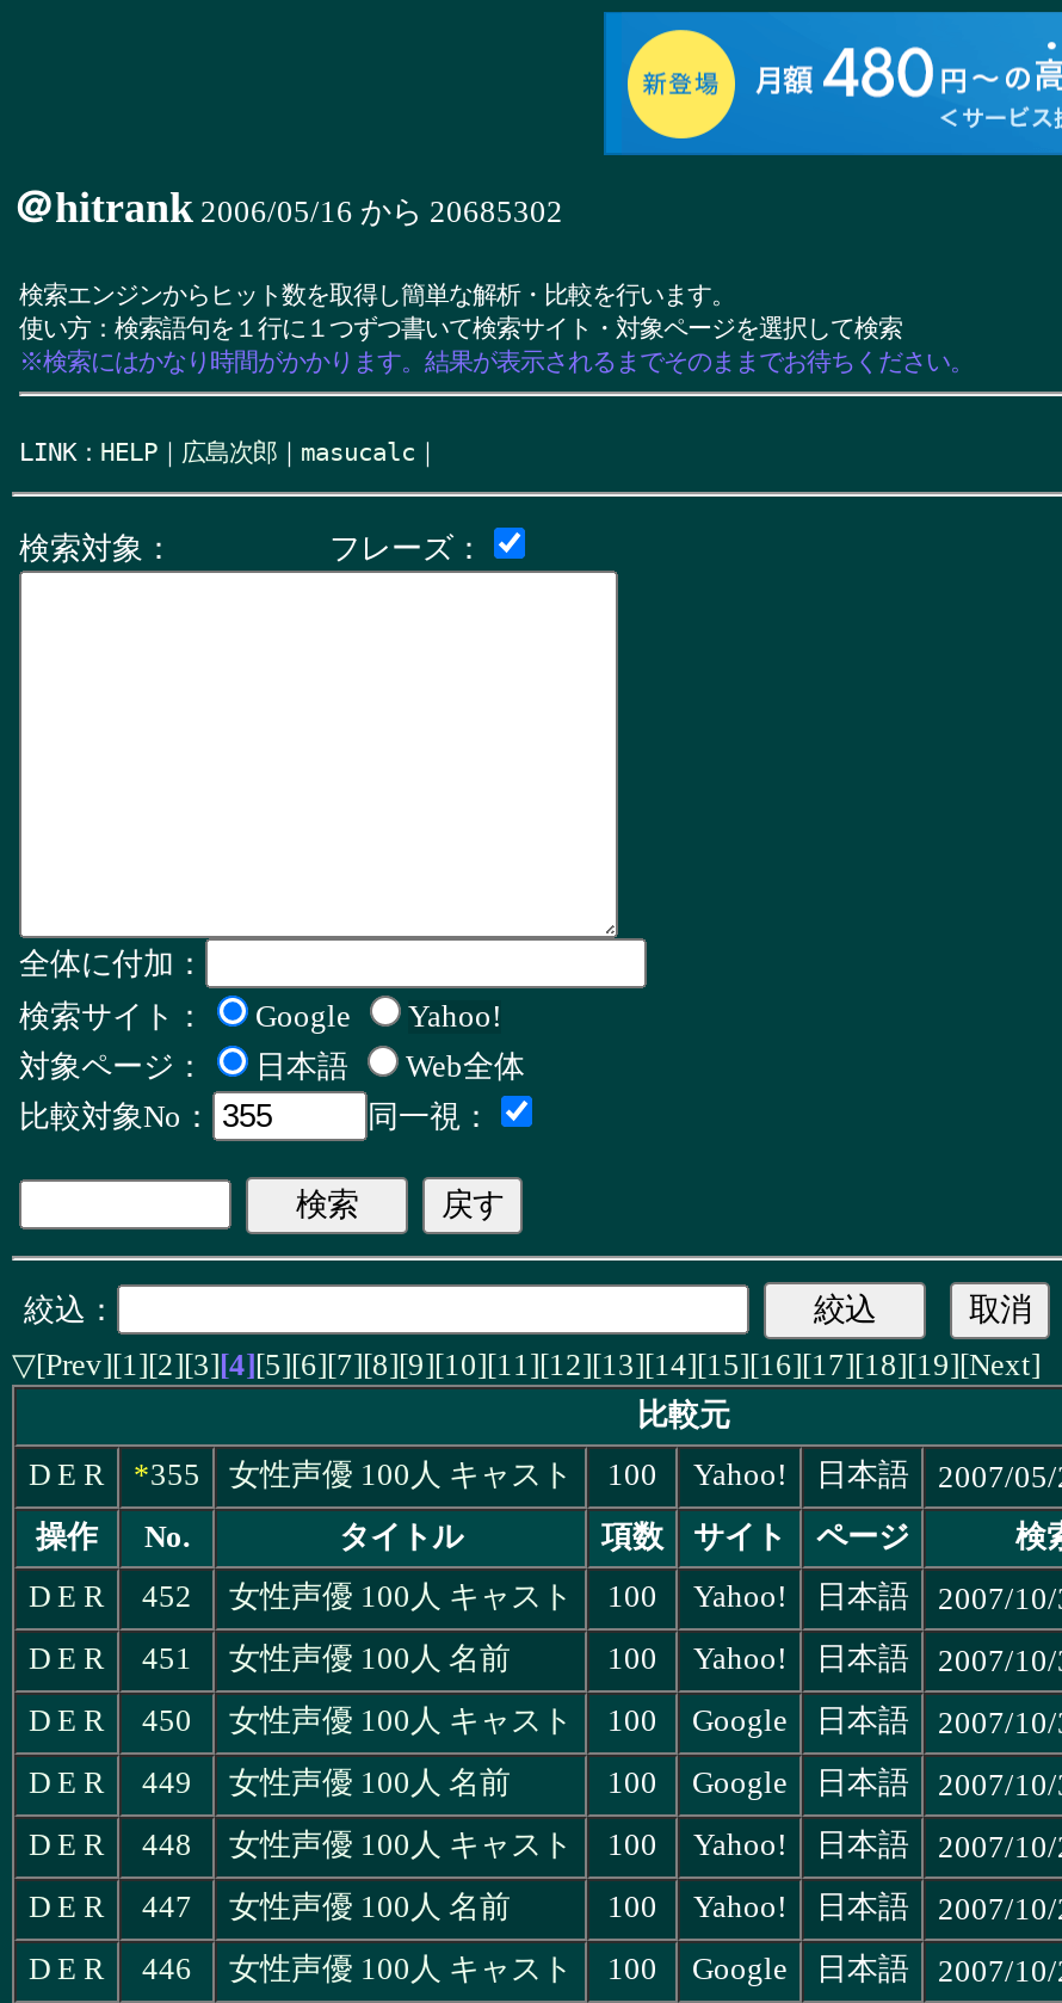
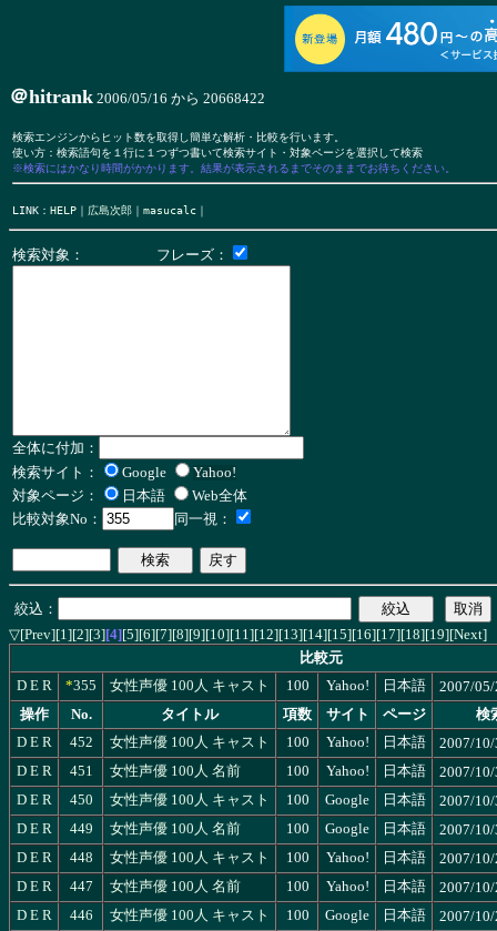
- ＠hitrank 2006/05/16 から 20685302
+ ＠hitrank 2006/05/16 から 20668422
